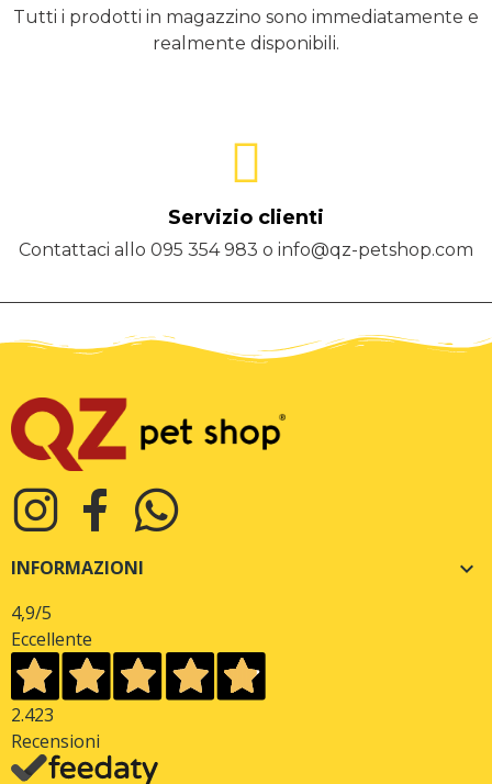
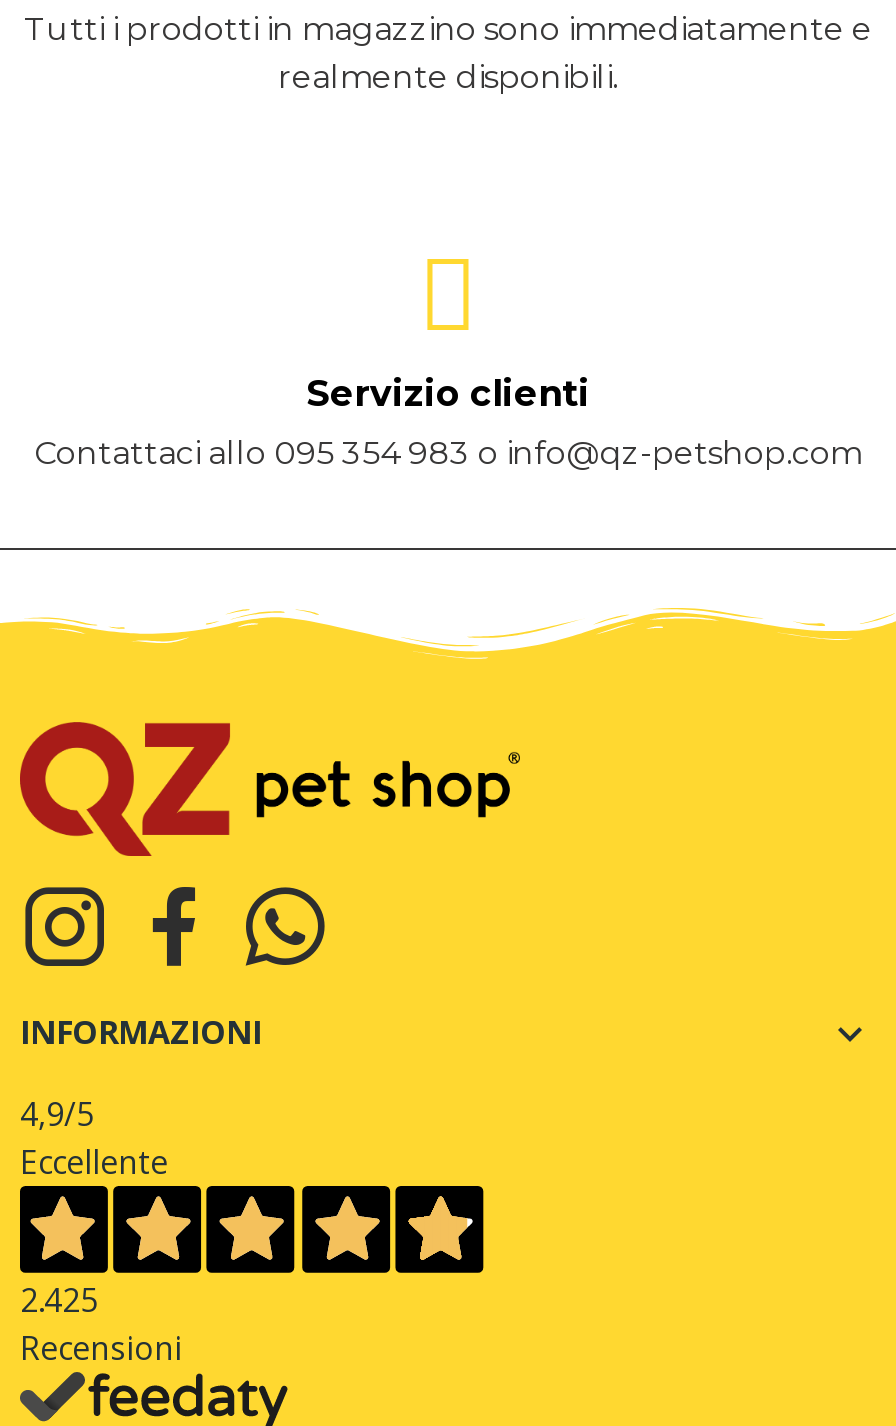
- 2.423
+ 2.425
